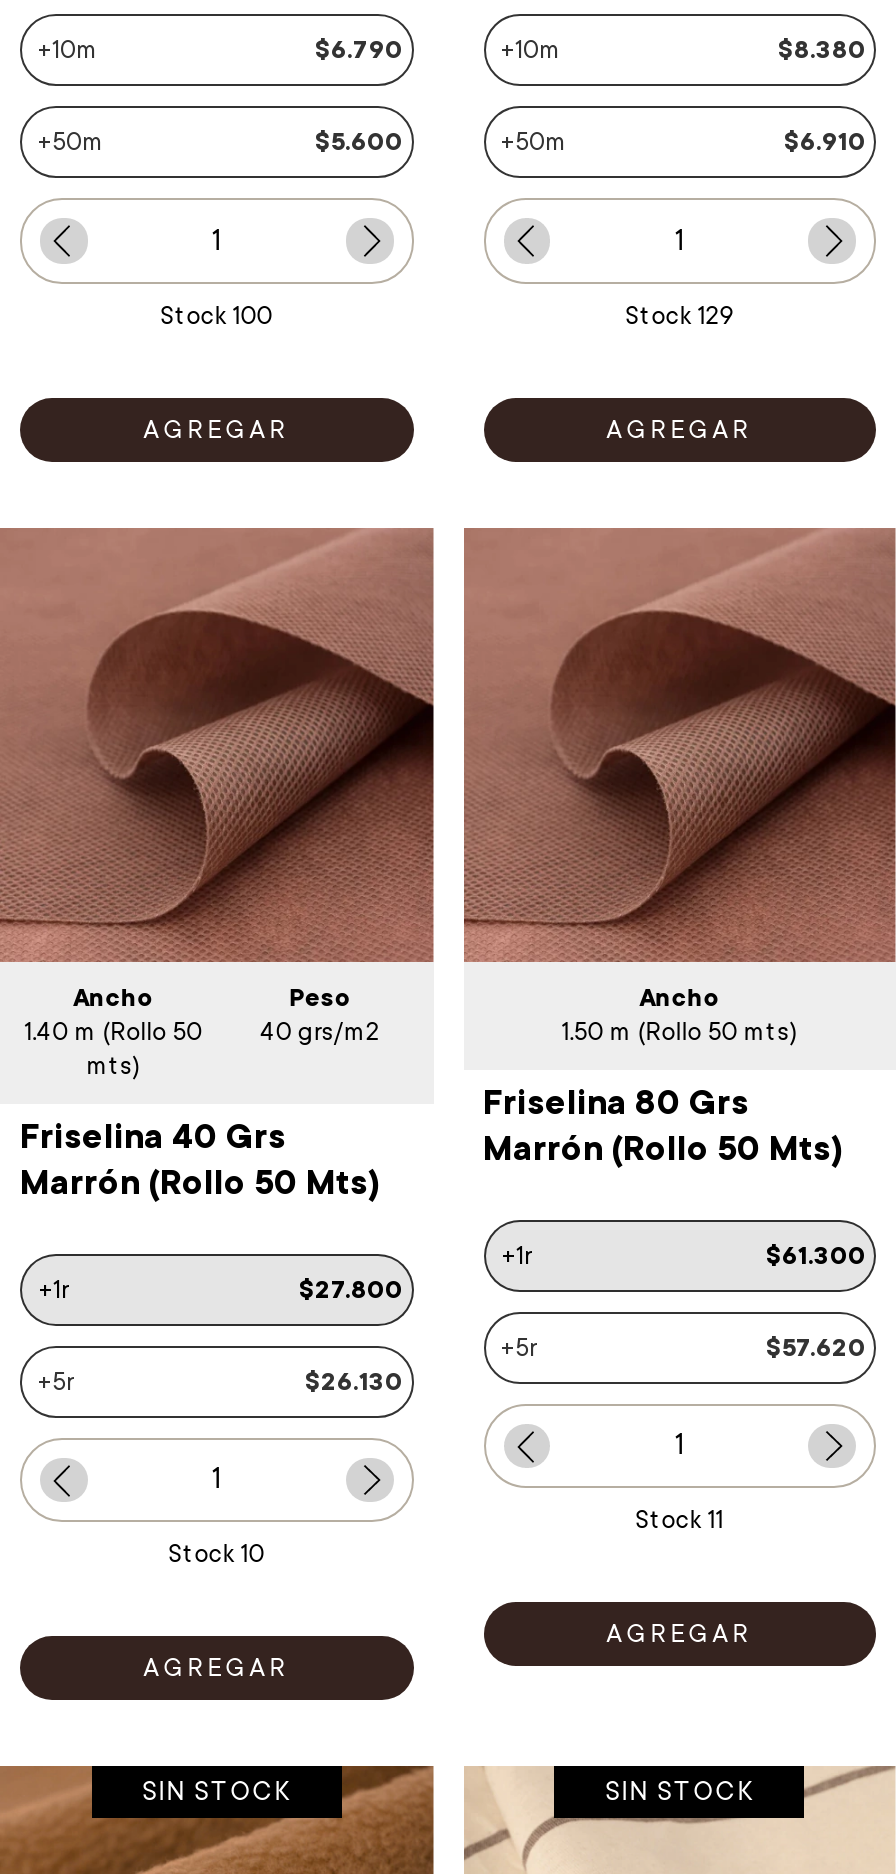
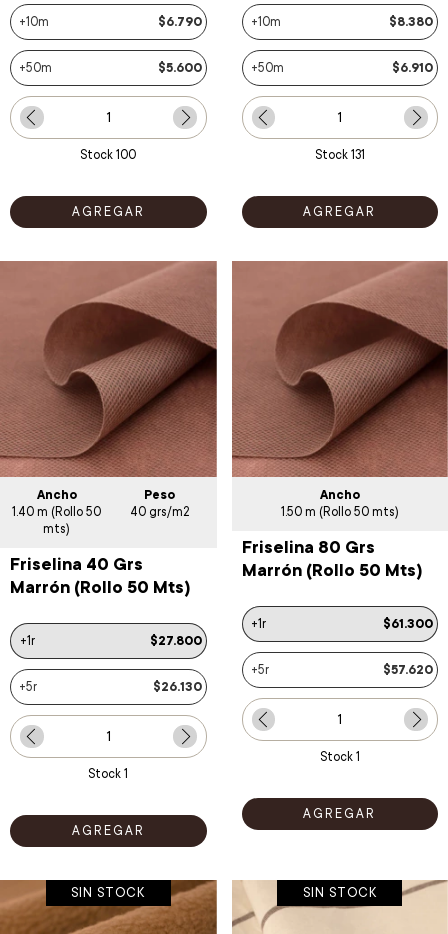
- Stock 129
+ Stock 131

- Stock 11
+ Stock 1

- Stock 10
+ Stock 1
